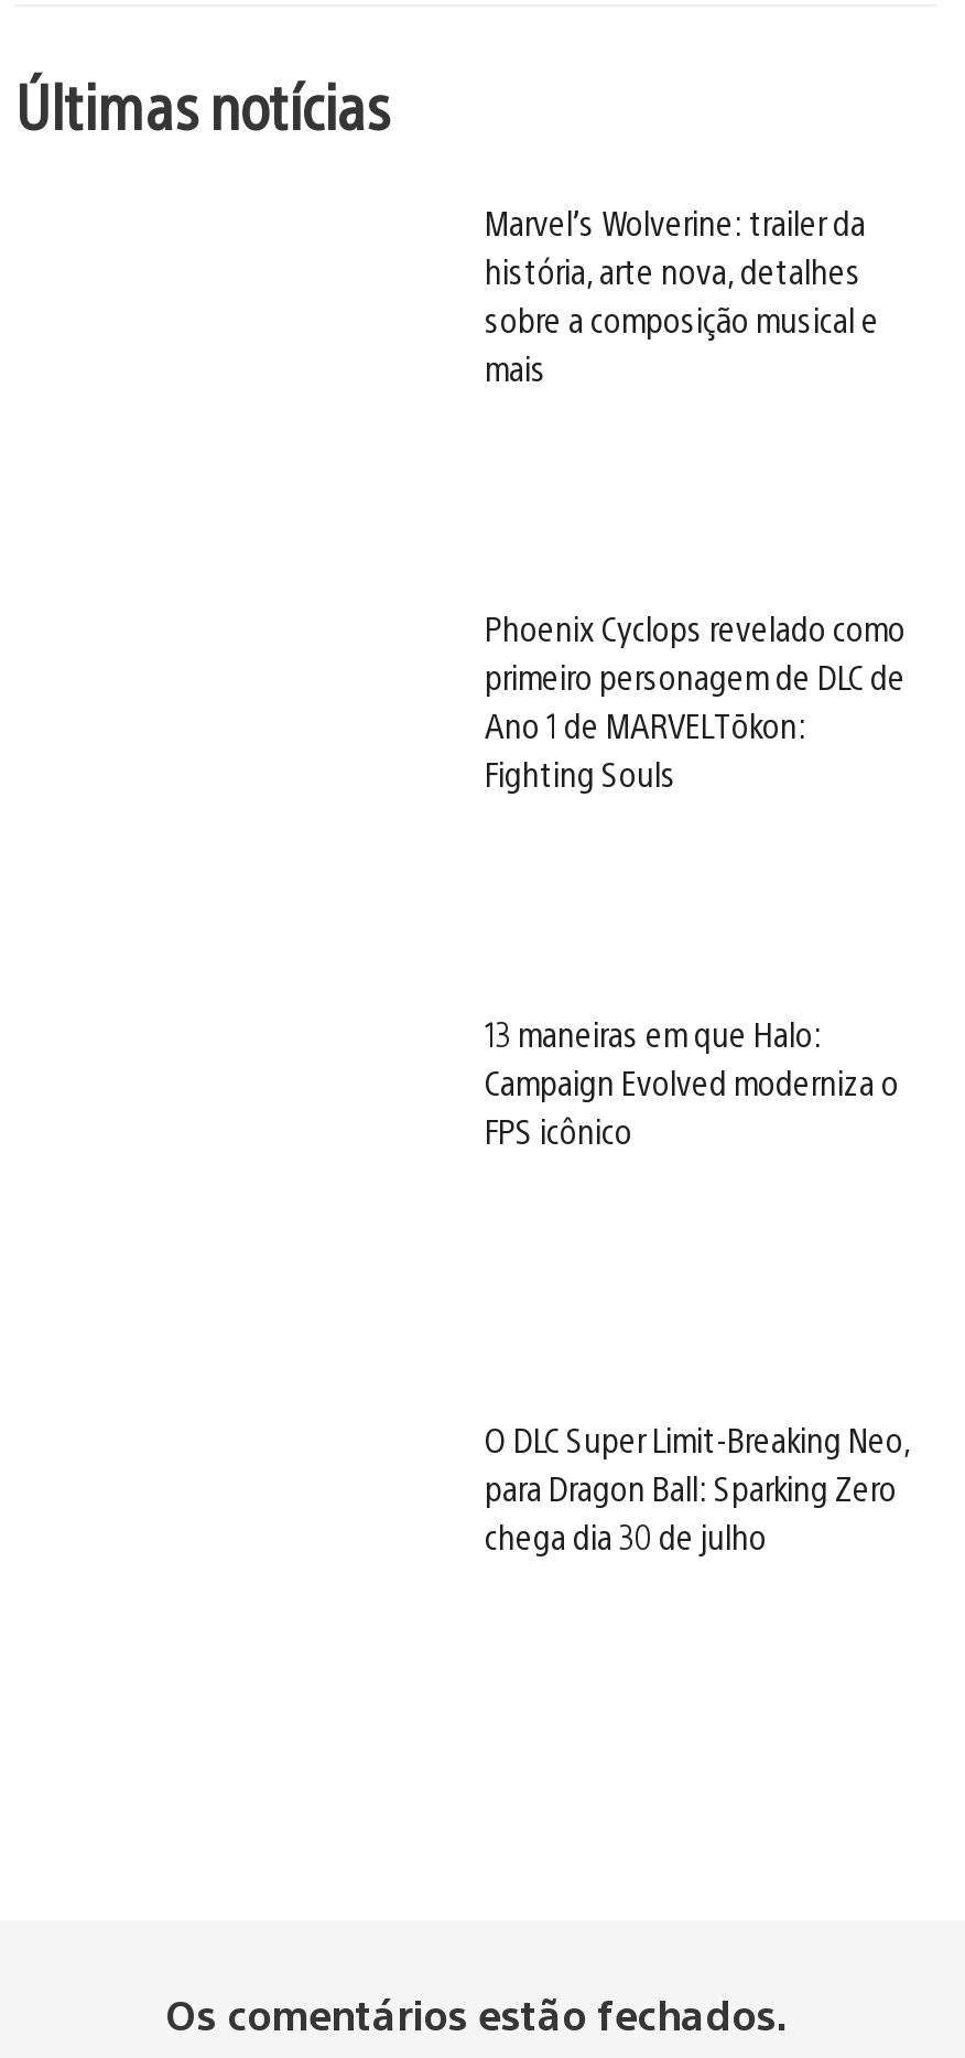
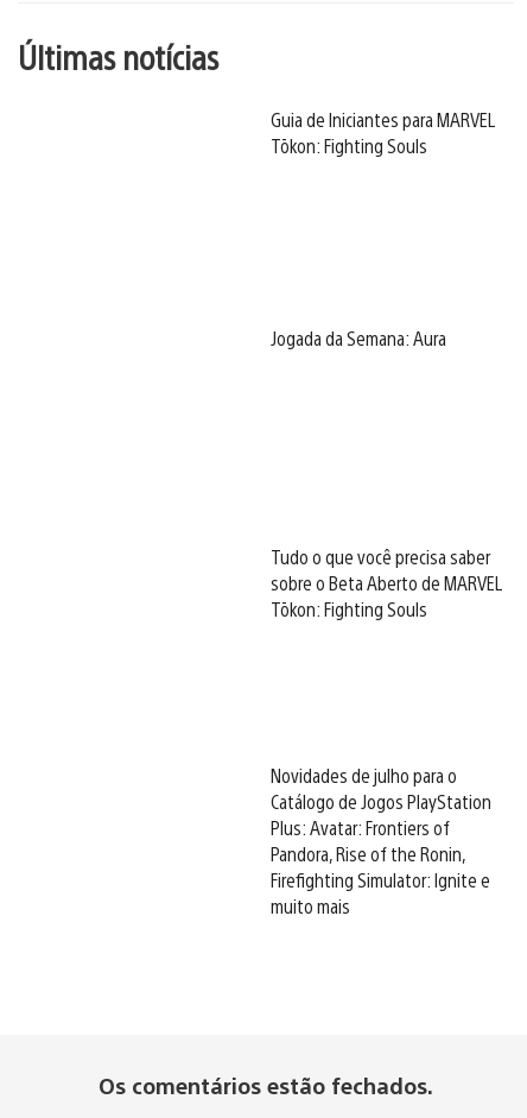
- Marvel’s Wolverine: trailer da
- história, arte nova, detalhes
- sobre a composição musical e
- mais
+ Guia de Iniciantes para MARVEL
+ Tōkon: Fighting Souls

- Phoenix Cyclops revelado como
- primeiro personagem de DLC de
- Ano 1 de MARVEL Tōkon:
- Fighting Souls
+ Jogada da Semana: Aura

- 13 maneiras em que Halo:
- Campaign Evolved moderniza o
- FPS icônico
+ Tudo o que você precisa saber
+ sobre o Beta Aberto de MARVEL
+ Tōkon: Fighting Souls

- O DLC Super Limit-Breaking Neo,
- para Dragon Ball: Sparking Zero
- chega dia 30 de julho
+ Novidades de julho para o
+ Catálogo de Jogos PlayStation
+ Plus: Avatar: Frontiers of
+ Pandora, Rise of the Ronin,
+ Firefighting Simulator: Ignite e
+ muito mais
